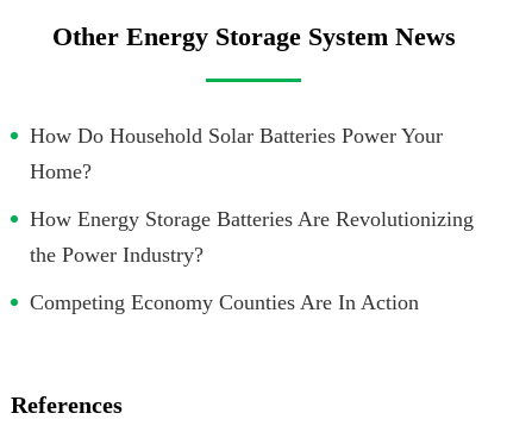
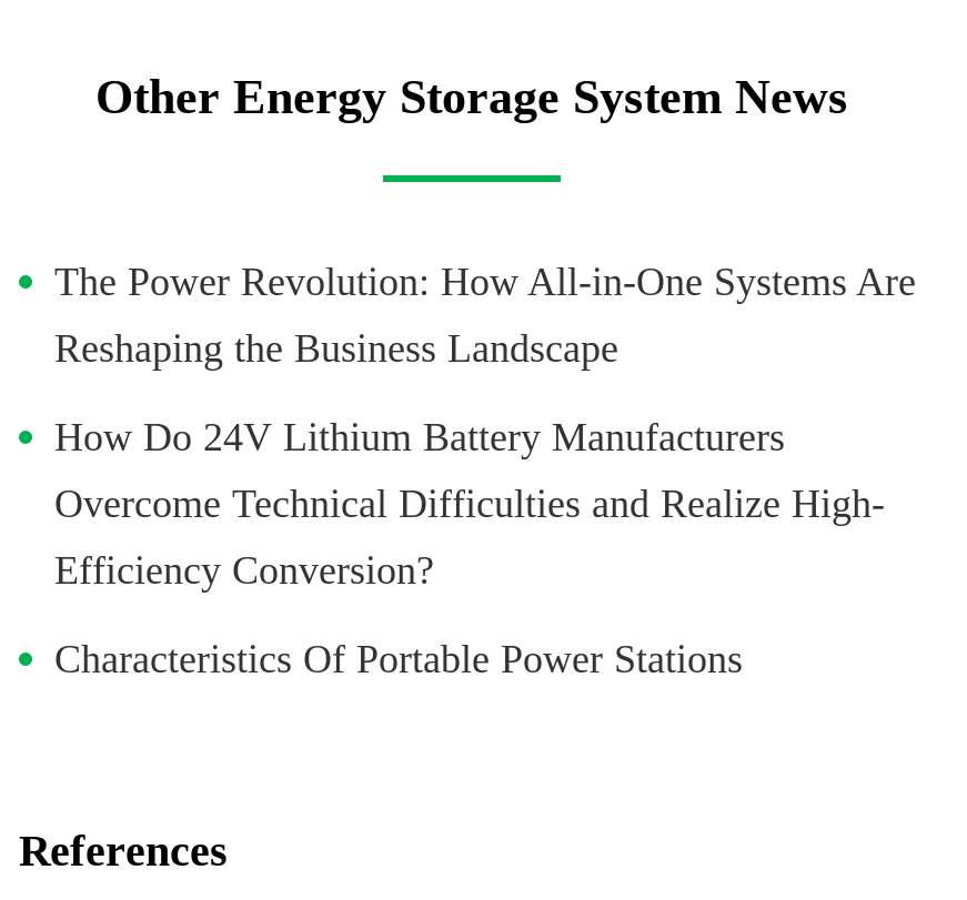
- How Do Household Solar Batteries Power Your
- Home?
- How Energy Storage Batteries Are Revolutionizing
- the Power Industry?
- Competing Economy Counties Are In Action
+ The Power Revolution: How All-in-One Systems Are
+ Reshaping the Business Landscape
+ How Do 24V Lithium Battery Manufacturers
+ Overcome Technical Difficulties and Realize High-
+ Efficiency Conversion?
+ Characteristics Of Portable Power Stations
